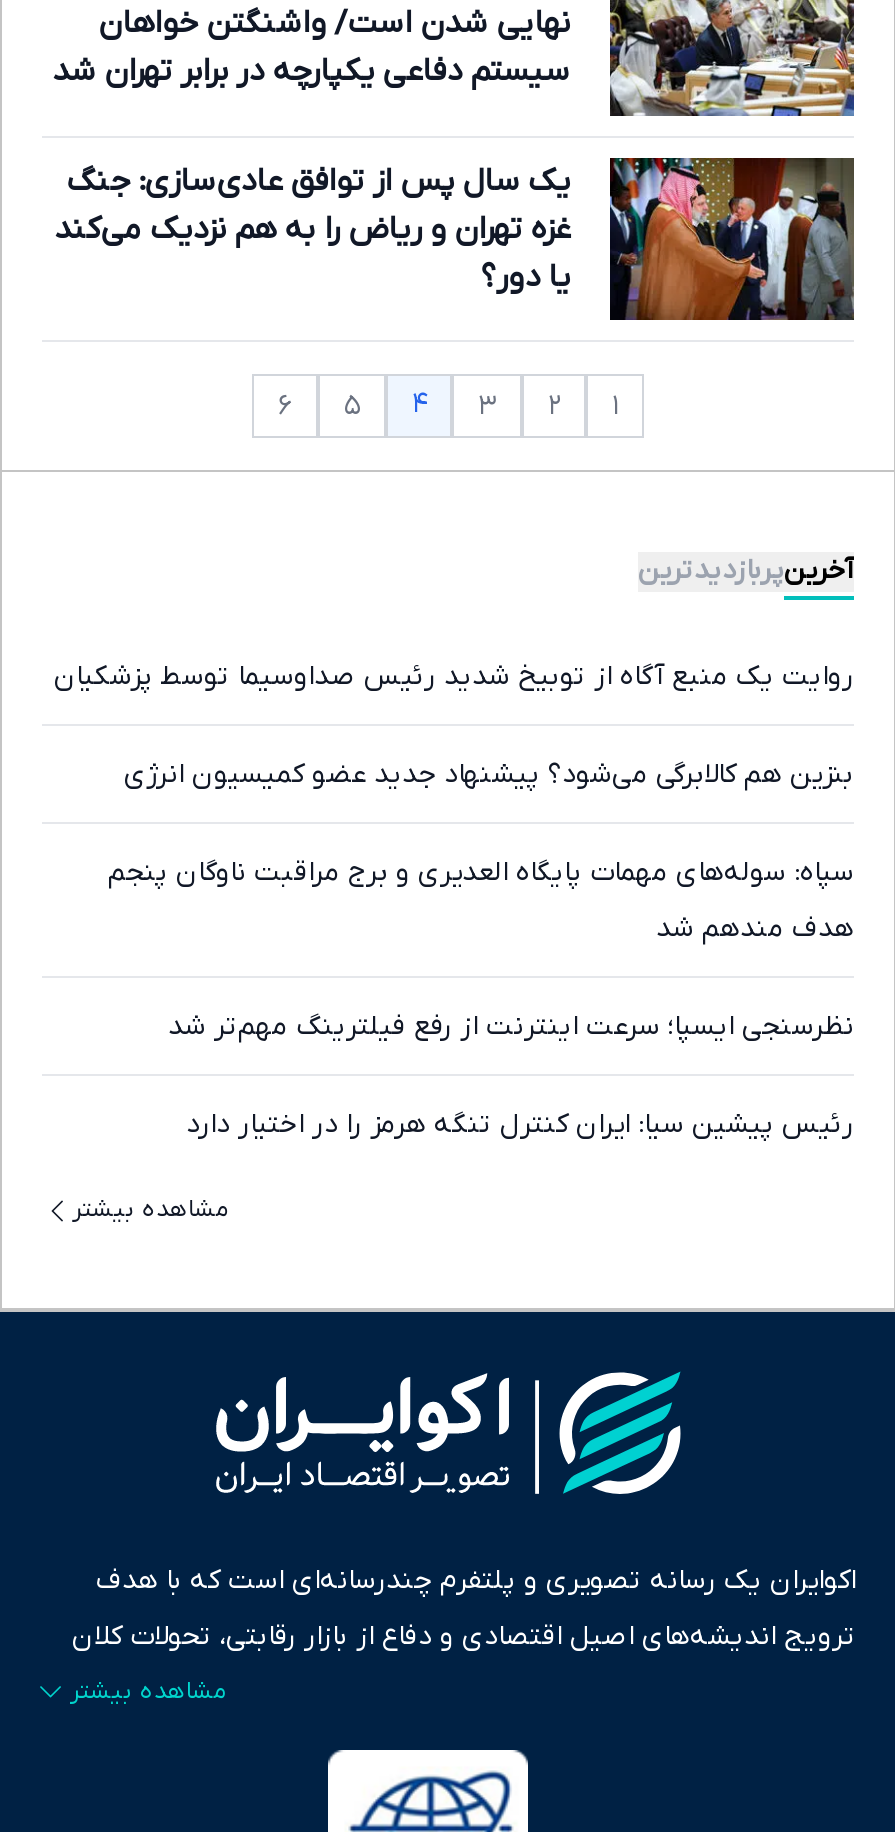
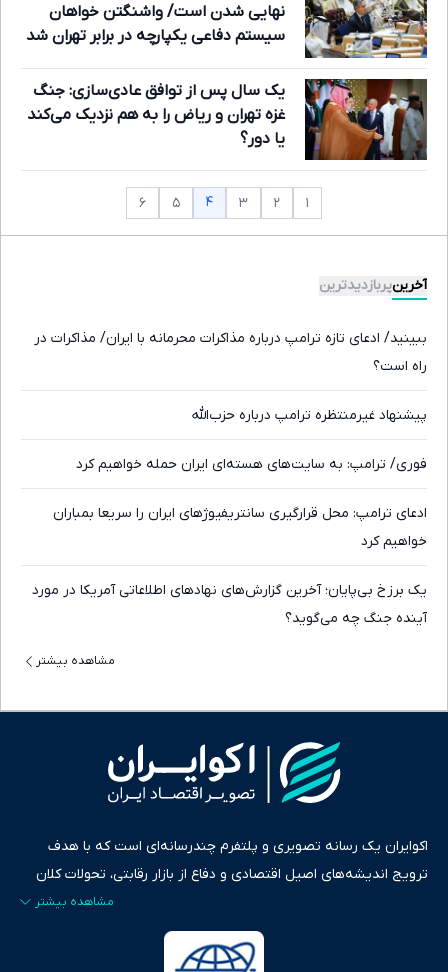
- روایت یک منبع آگاه از توبیخ شدید رئیس صداوسیما توسط پزشکیان
- بنزین هم کالابرگی می‌شود؟ پیشنهاد جدید عضو کمیسیون انرژی
- سپاه: سوله‌های مهمات پایگاه العدیری و برج مراقبت ناوگان پنجم
- هدف مندهم شد
- نظرسنجی ایسپا؛ سرعت اینترنت از رفع فیلترینگ مهم‌تر شد
- رئیس پیشین سیا: ایران کنترل تنگه هرمز را در اختیار دارد
+ ببینید/ ادعای تازه ترامپ درباره مذاکرات محرمانه با ایران/ مذاکرات در
+ راه است؟
+ پیشنهاد غیرمنتظره ترامپ درباره حزب‌الله
+ فوری/ ترامپ: به سایت‌های هسته‌ای ایران حمله خواهیم کرد
+ ادعای ترامپ: محل قرارگیری سانتریفیوژ‌های ایران را سریعا بمباران
+ خواهیم کرد
+ یک برزخ بی‌پایان؛ آخرین گزارش‌های نهادهای اطلاعاتی آمریکا در مورد
+ آینده جنگ چه می‌گوید؟
